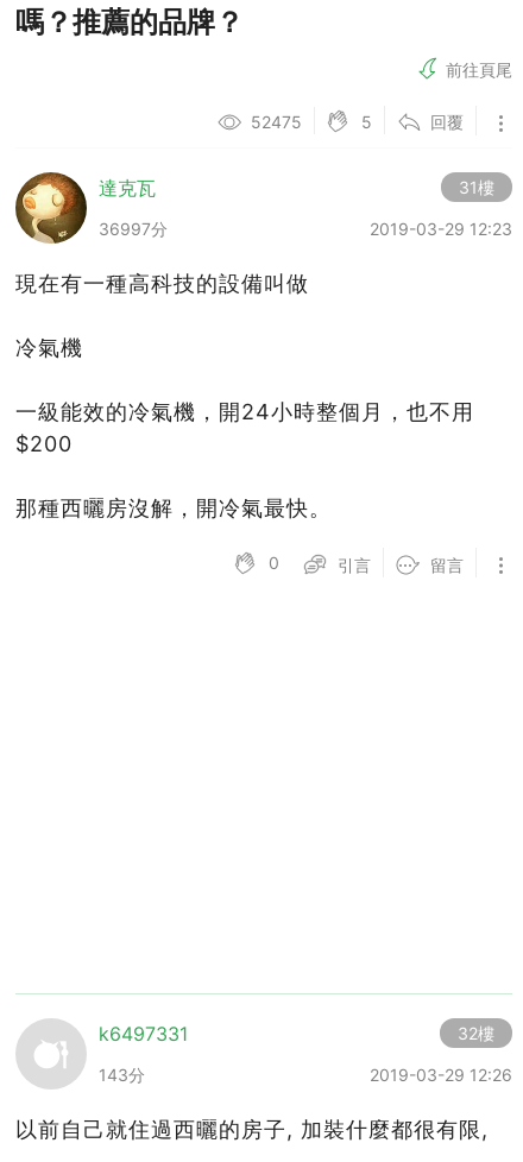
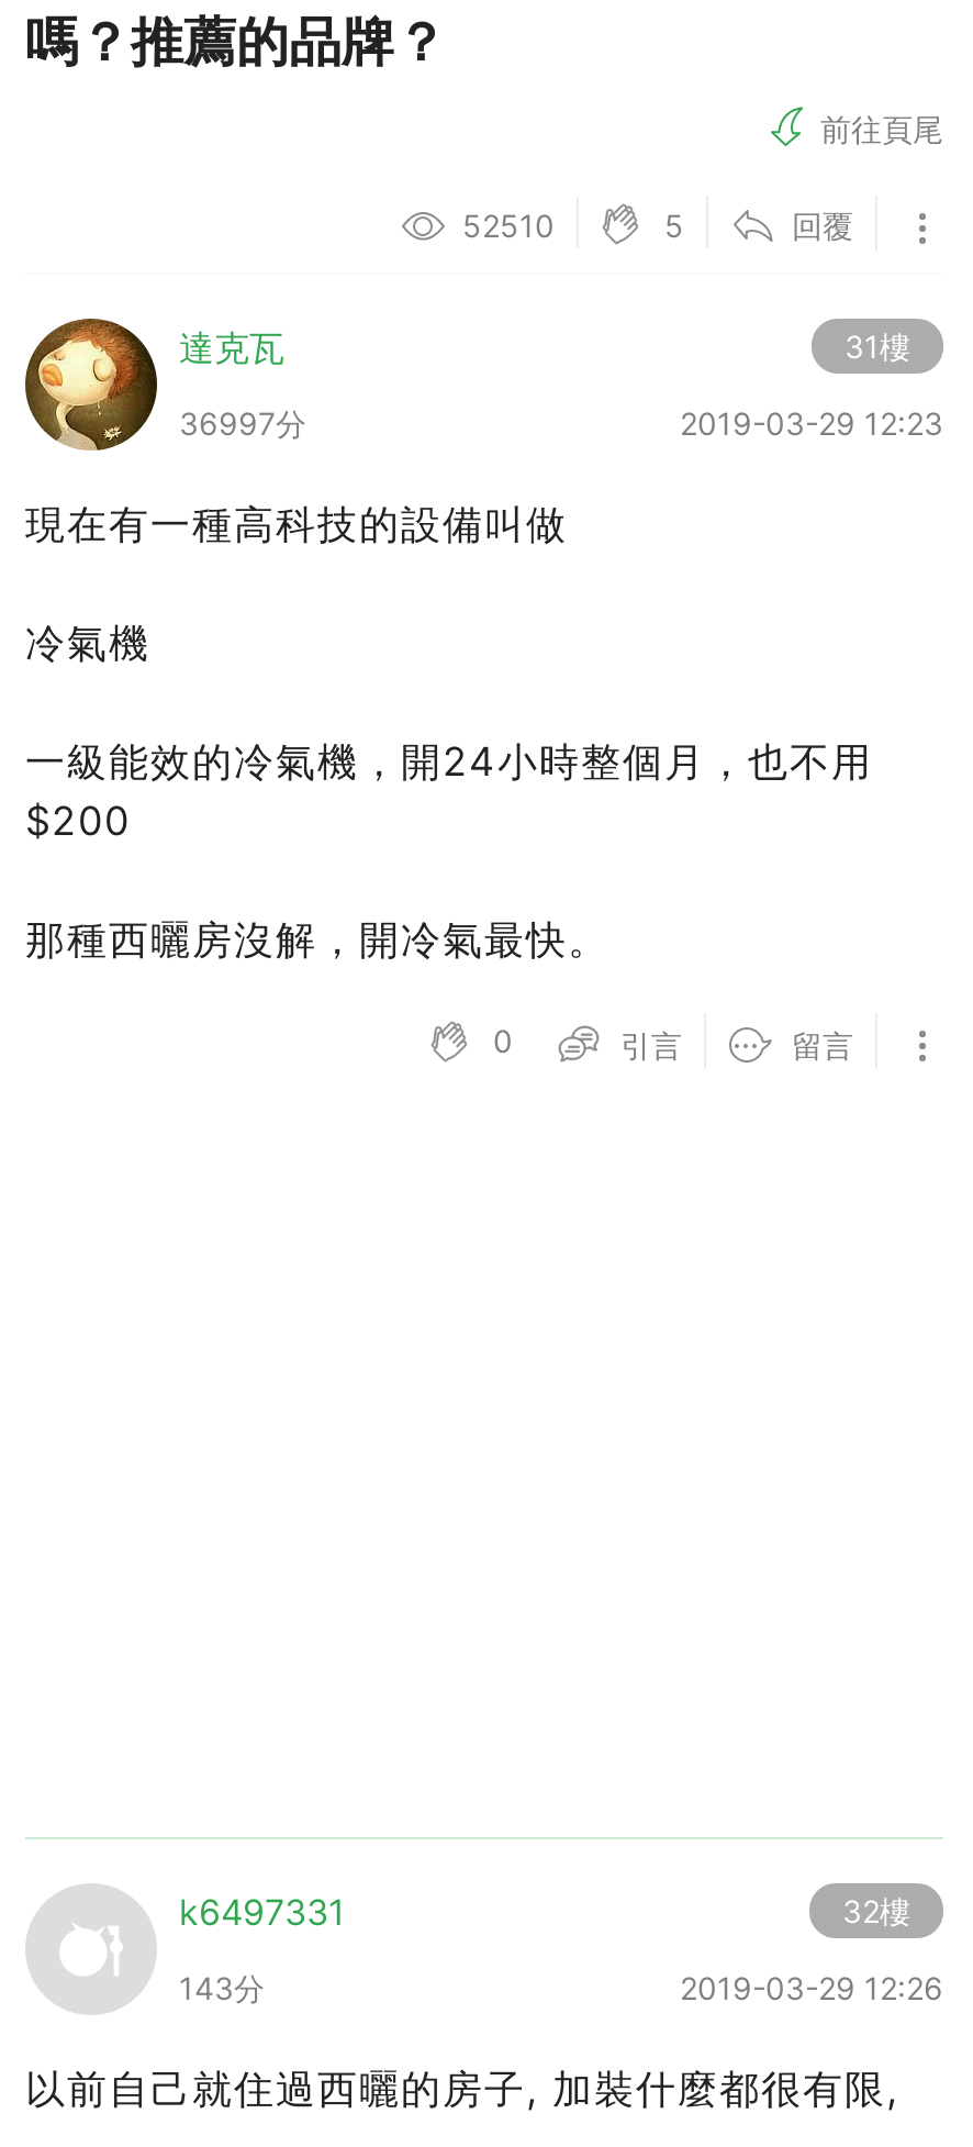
- 52475
+ 52510
